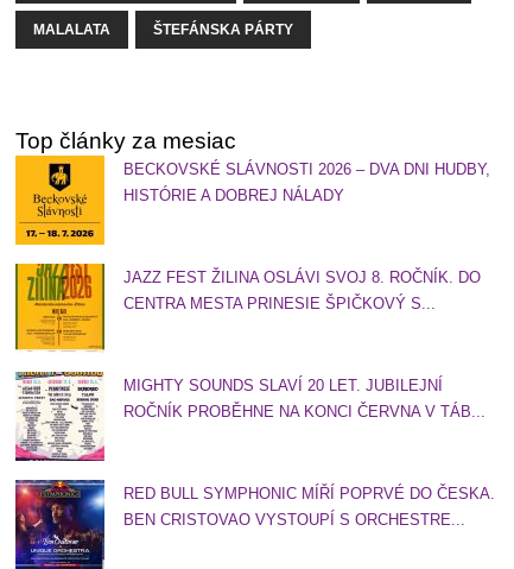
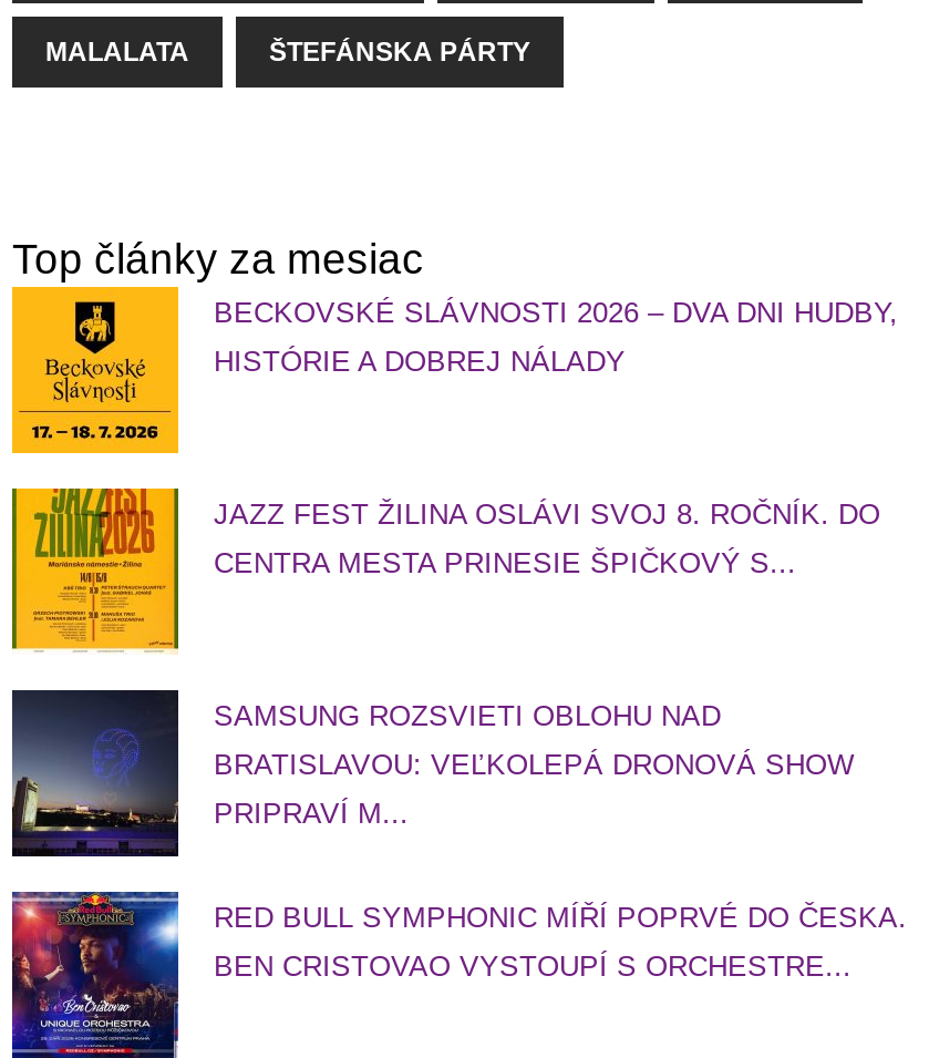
- [image]
- MIGHTY SOUNDS SLAVÍ 20 LET. JUBILEJNÍ
- ROČNÍK PROBĚHNE NA KONCI ČERVNA V TÁB...
+ [image]
+ SAMSUNG ROZSVIETI OBLOHU NAD
+ BRATISLAVOU: VEĽKOLEPÁ DRONOVÁ SHOW
+ PRIPRAVÍ M...
